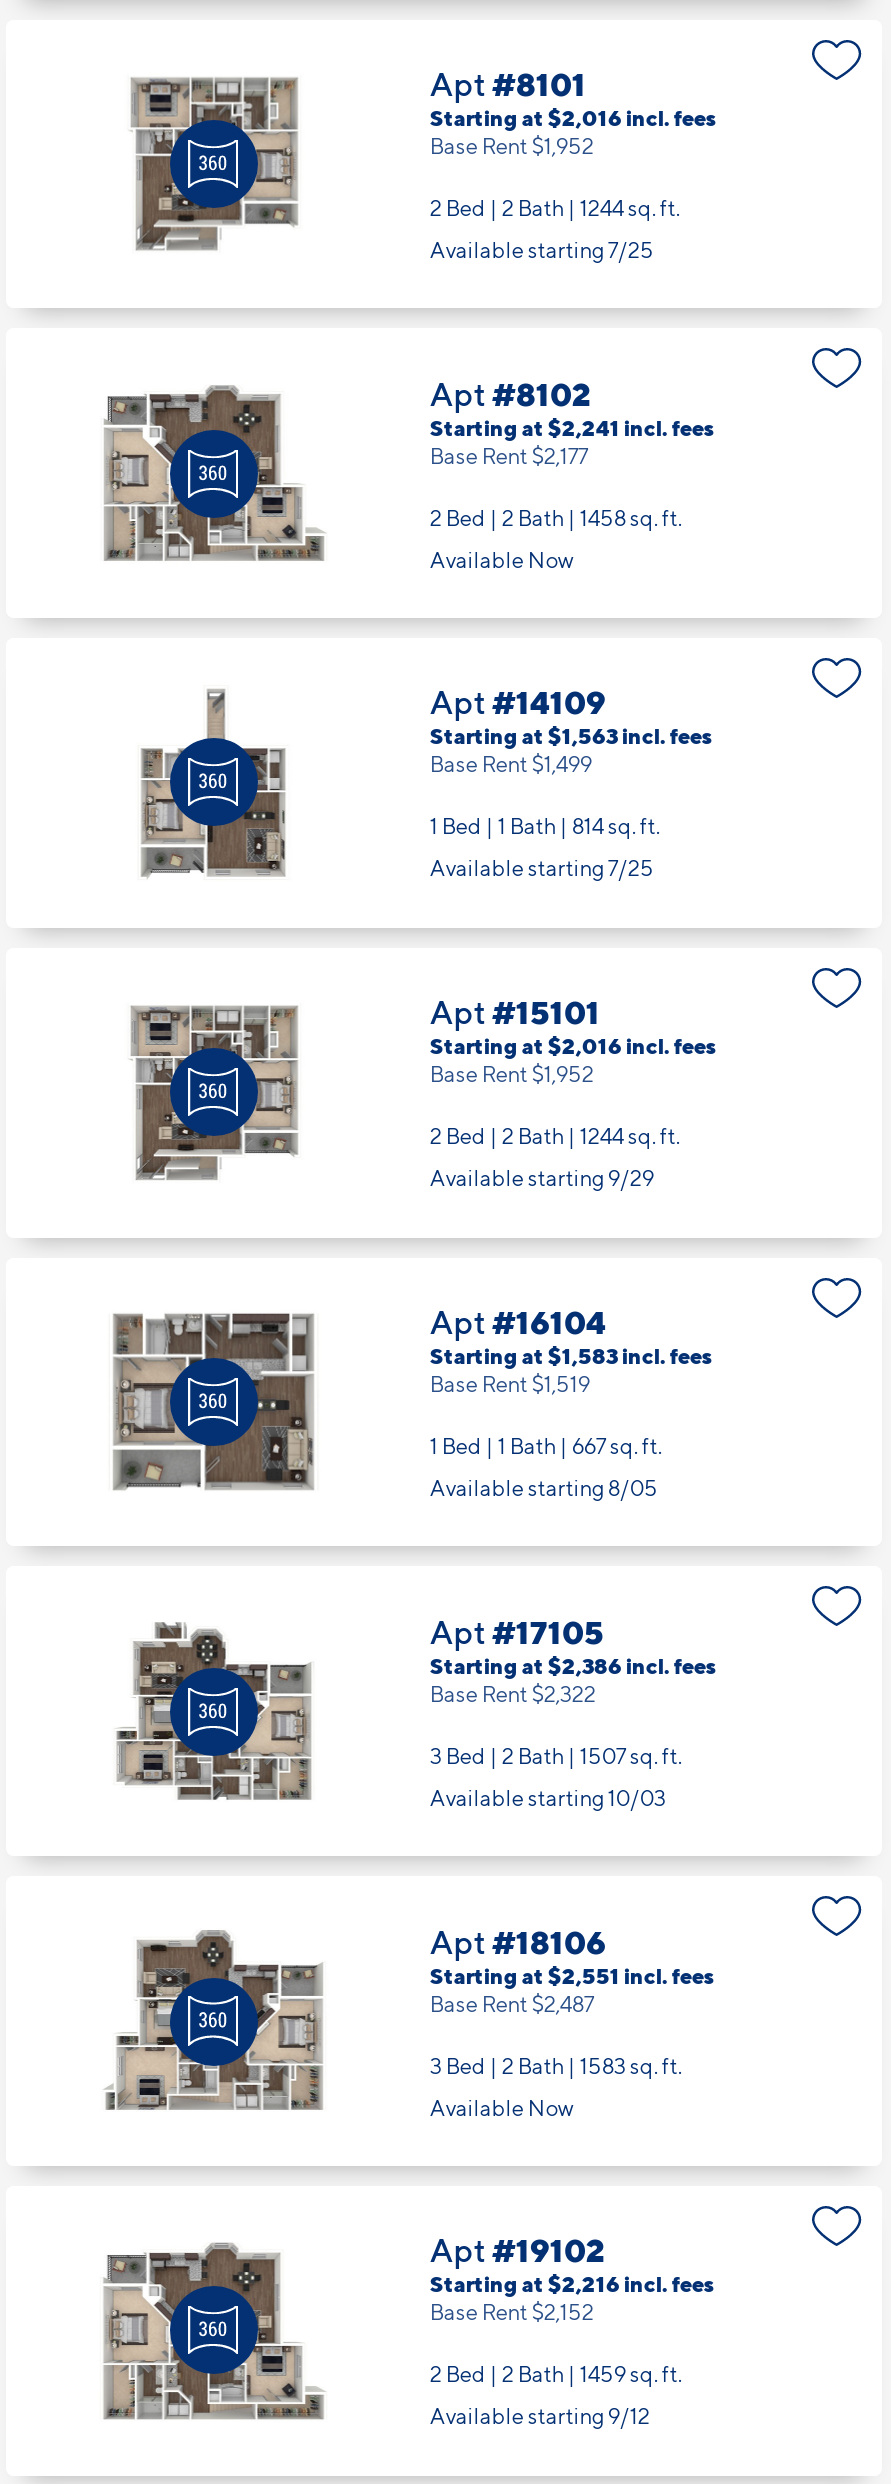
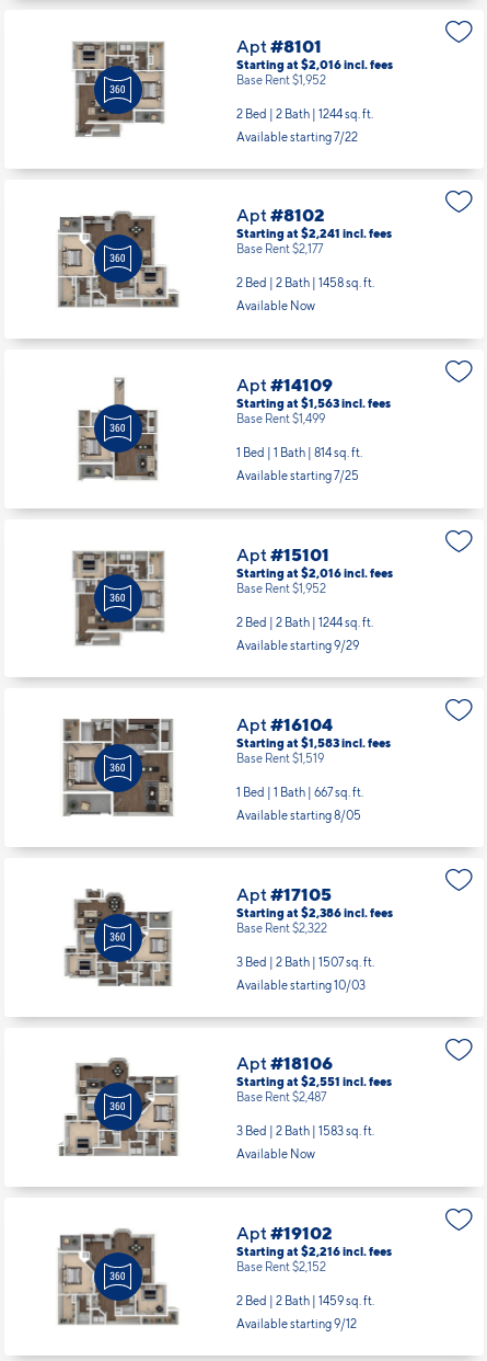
- Available starting 7/25
+ Available starting 7/22
